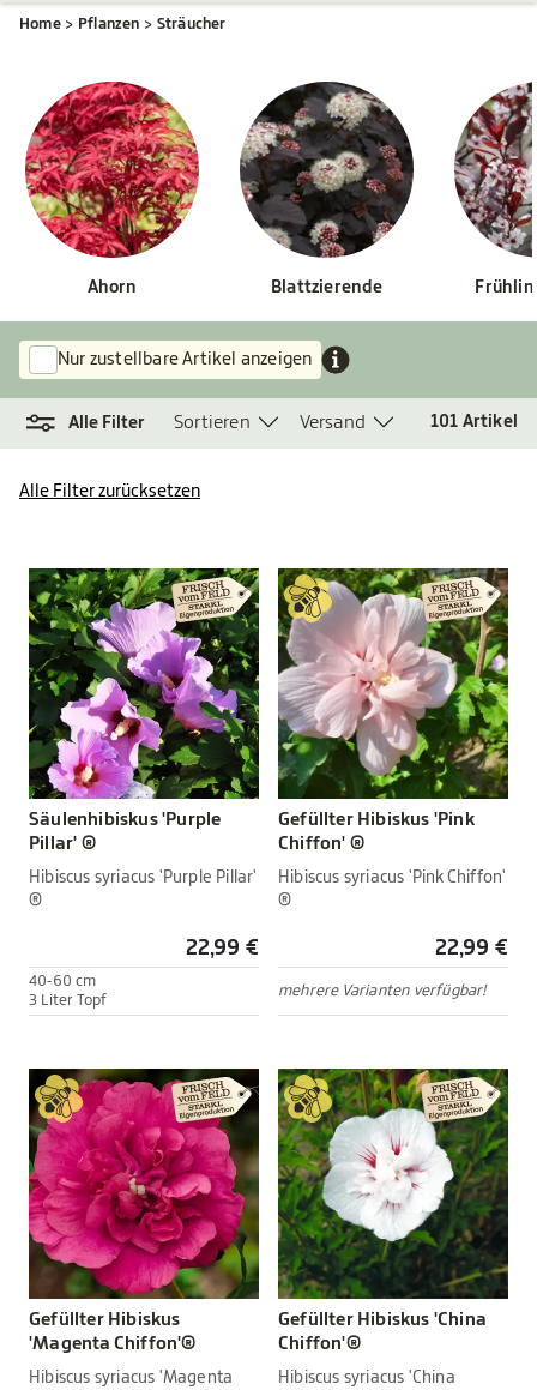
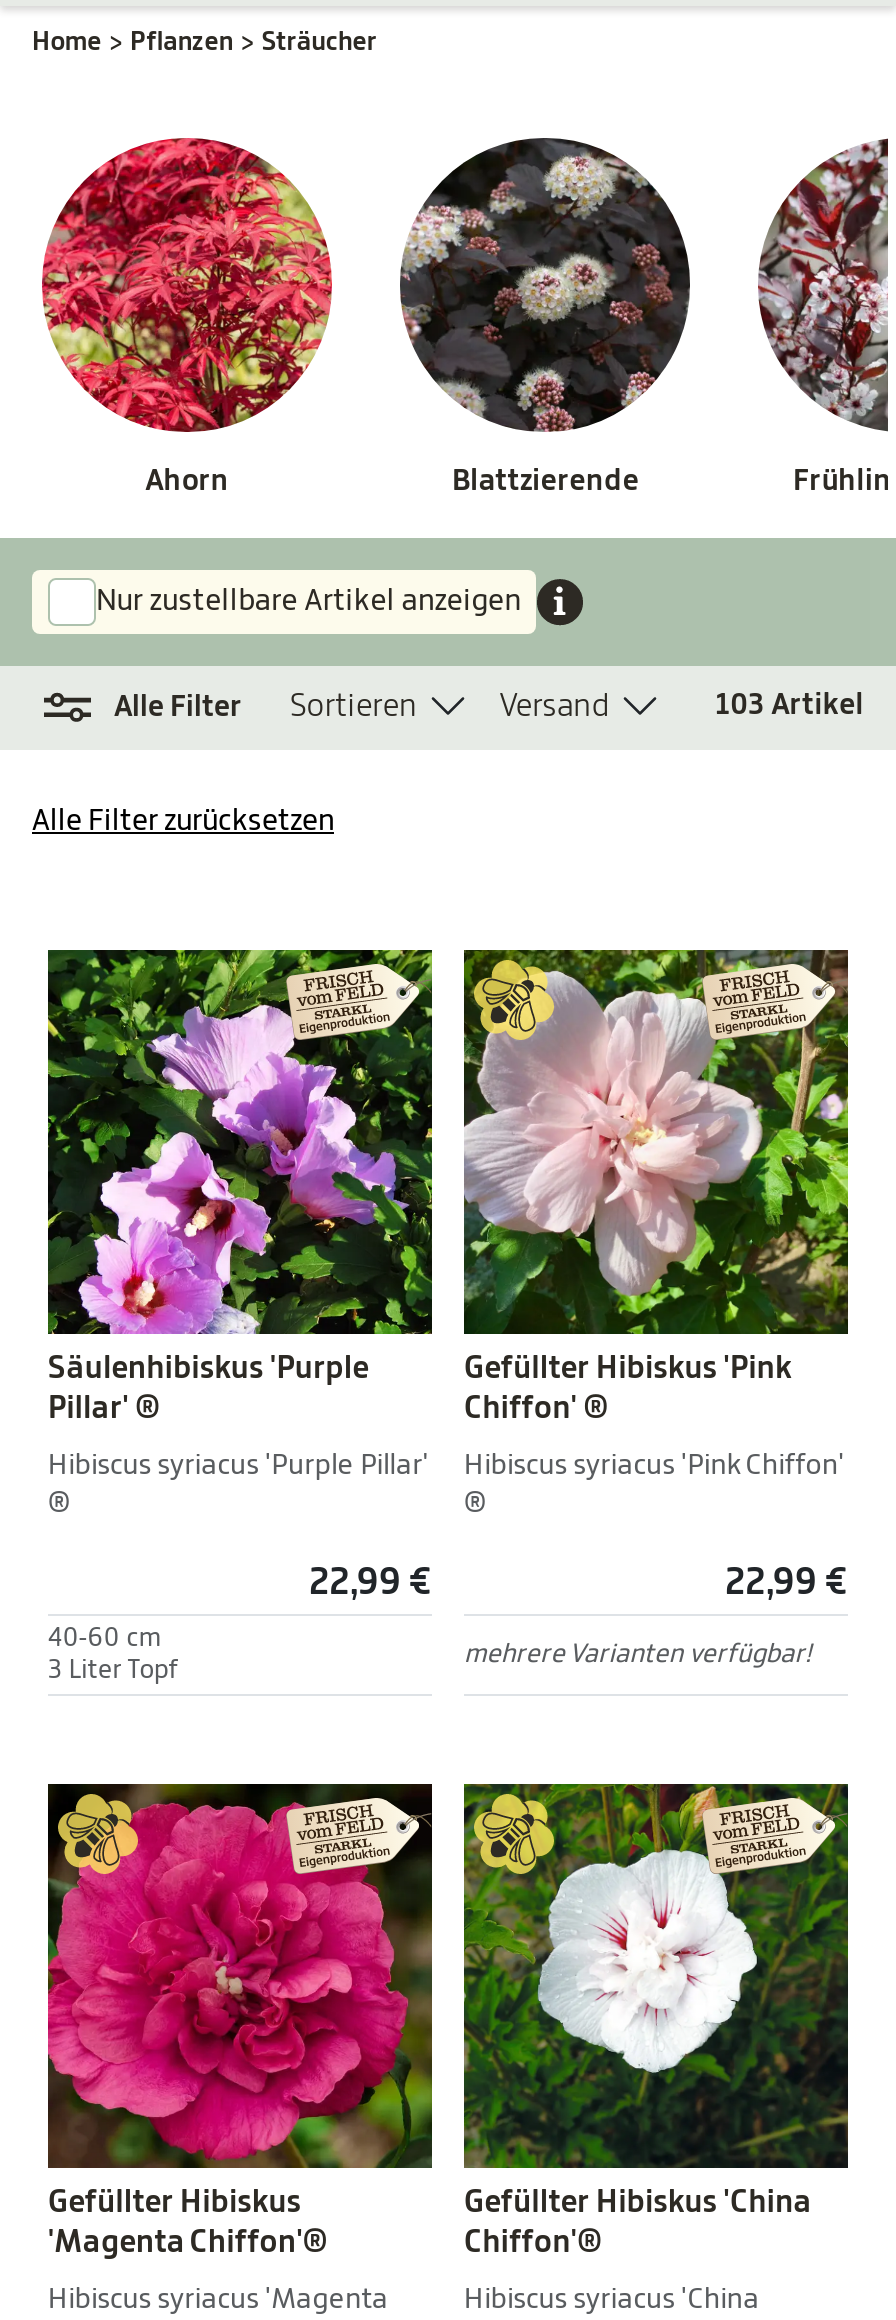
- 101 Artikel
+ 103 Artikel
